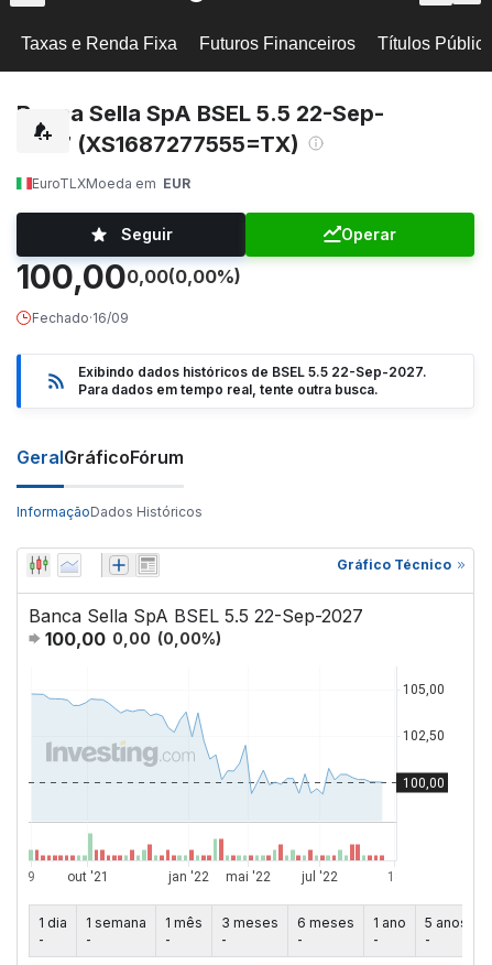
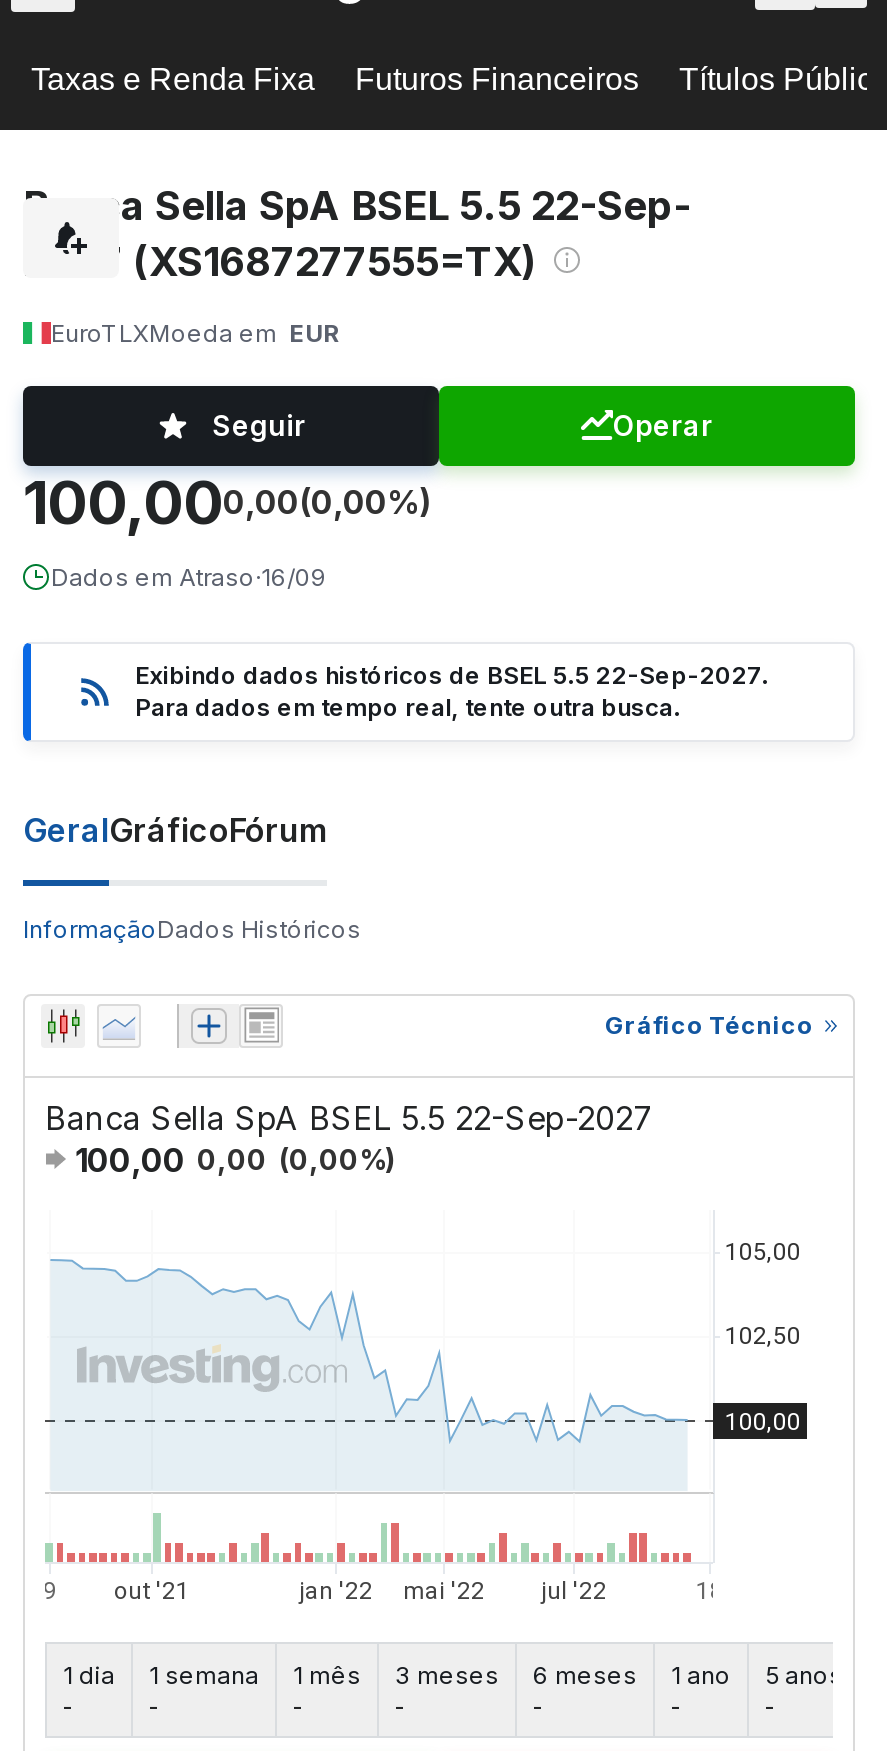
- Fechado·16/09
+ Dados em Atraso·16/09
